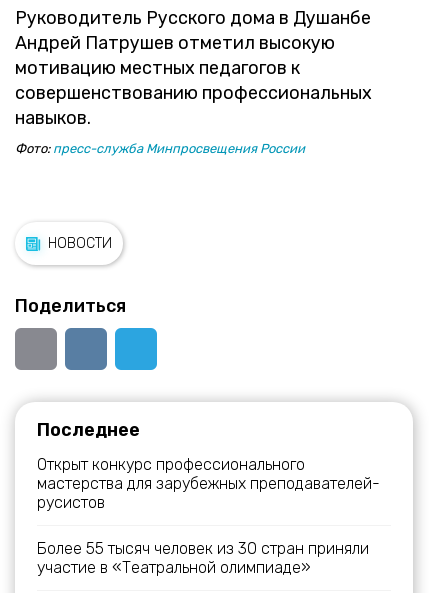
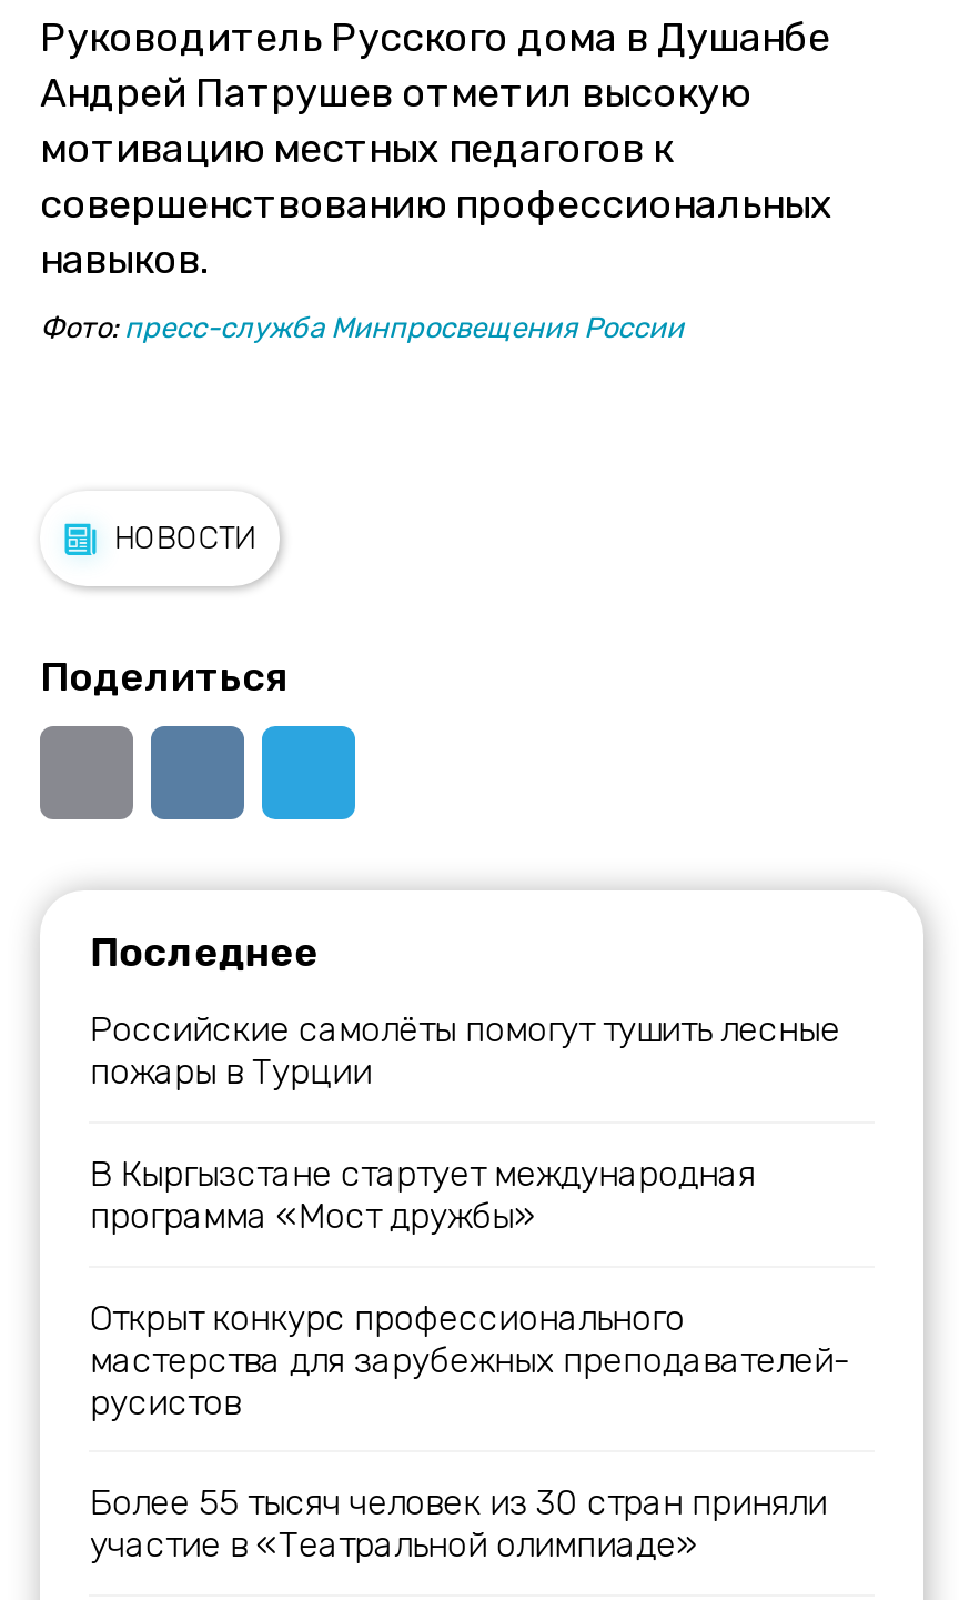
+ Российские самолёты помогут тушить лесные
+ пожары в Турции
+ В Кыргызстане стартует международная
+ программа «Мост дружбы»
